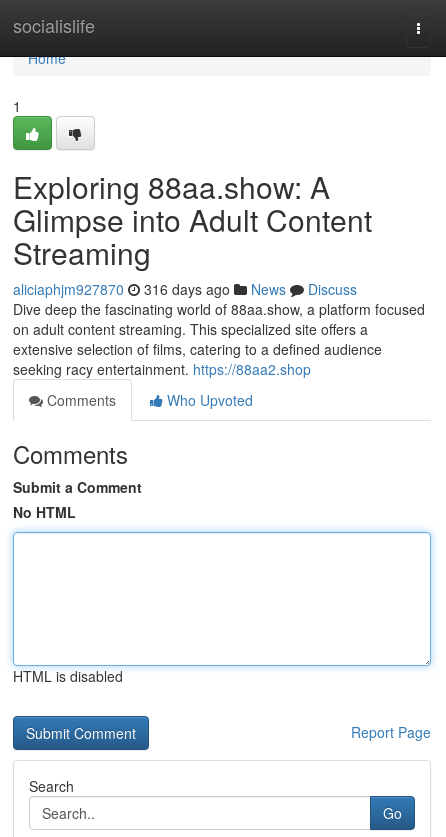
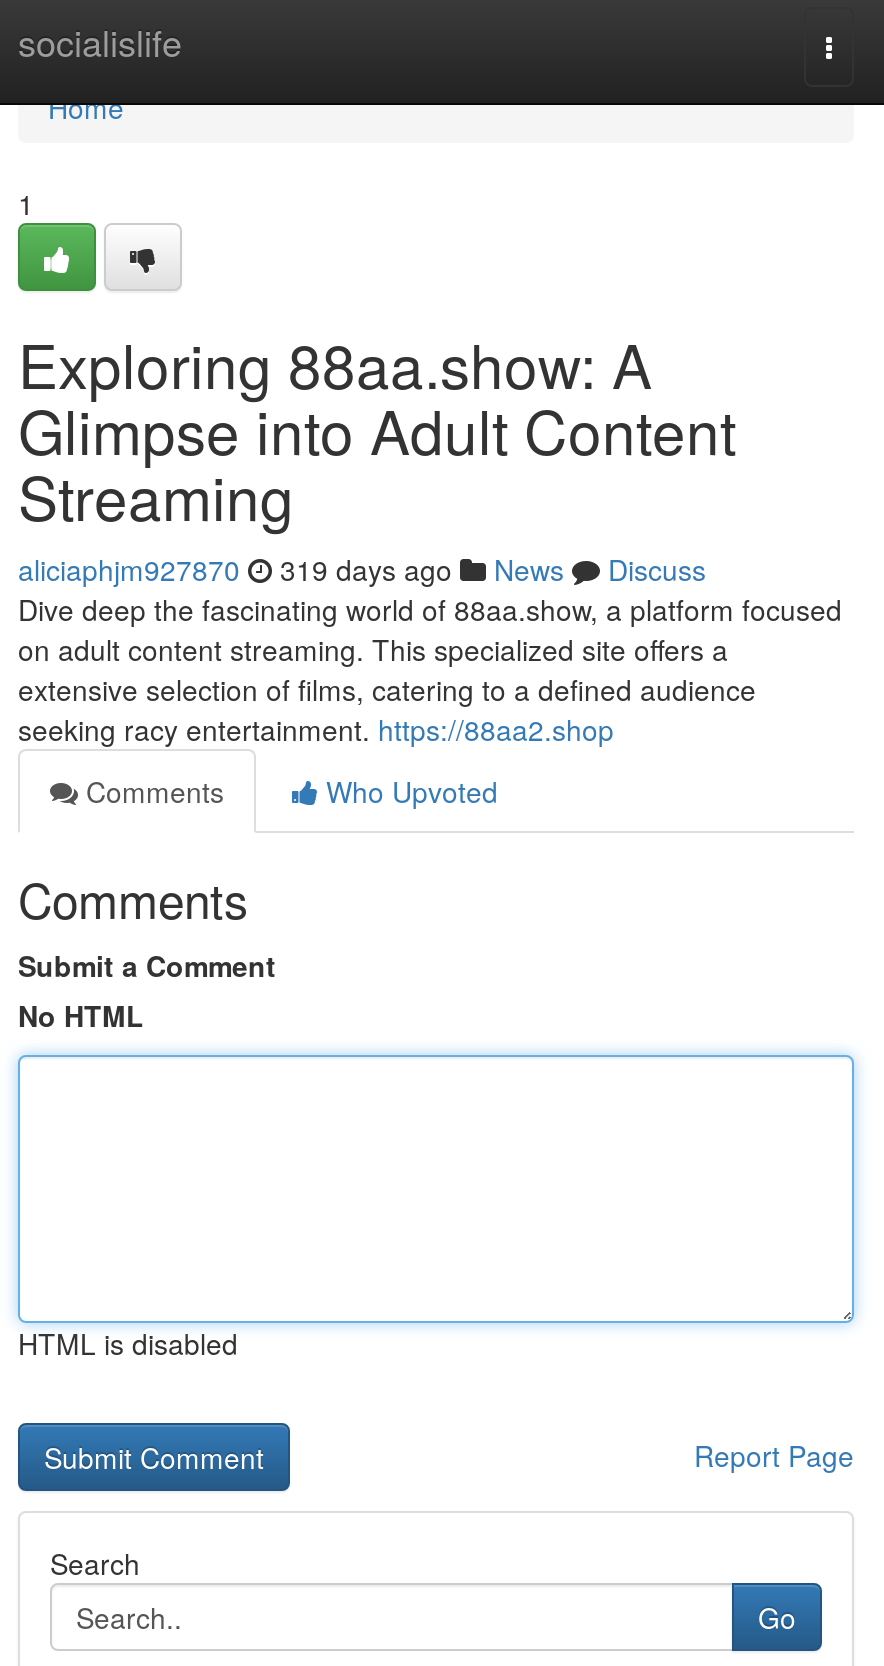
- aliciaphjm927870 316 days ago News Discuss
+ aliciaphjm927870 319 days ago News Discuss
